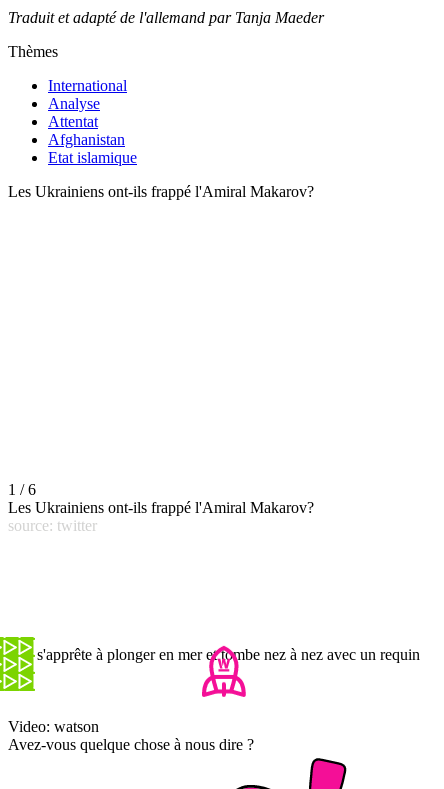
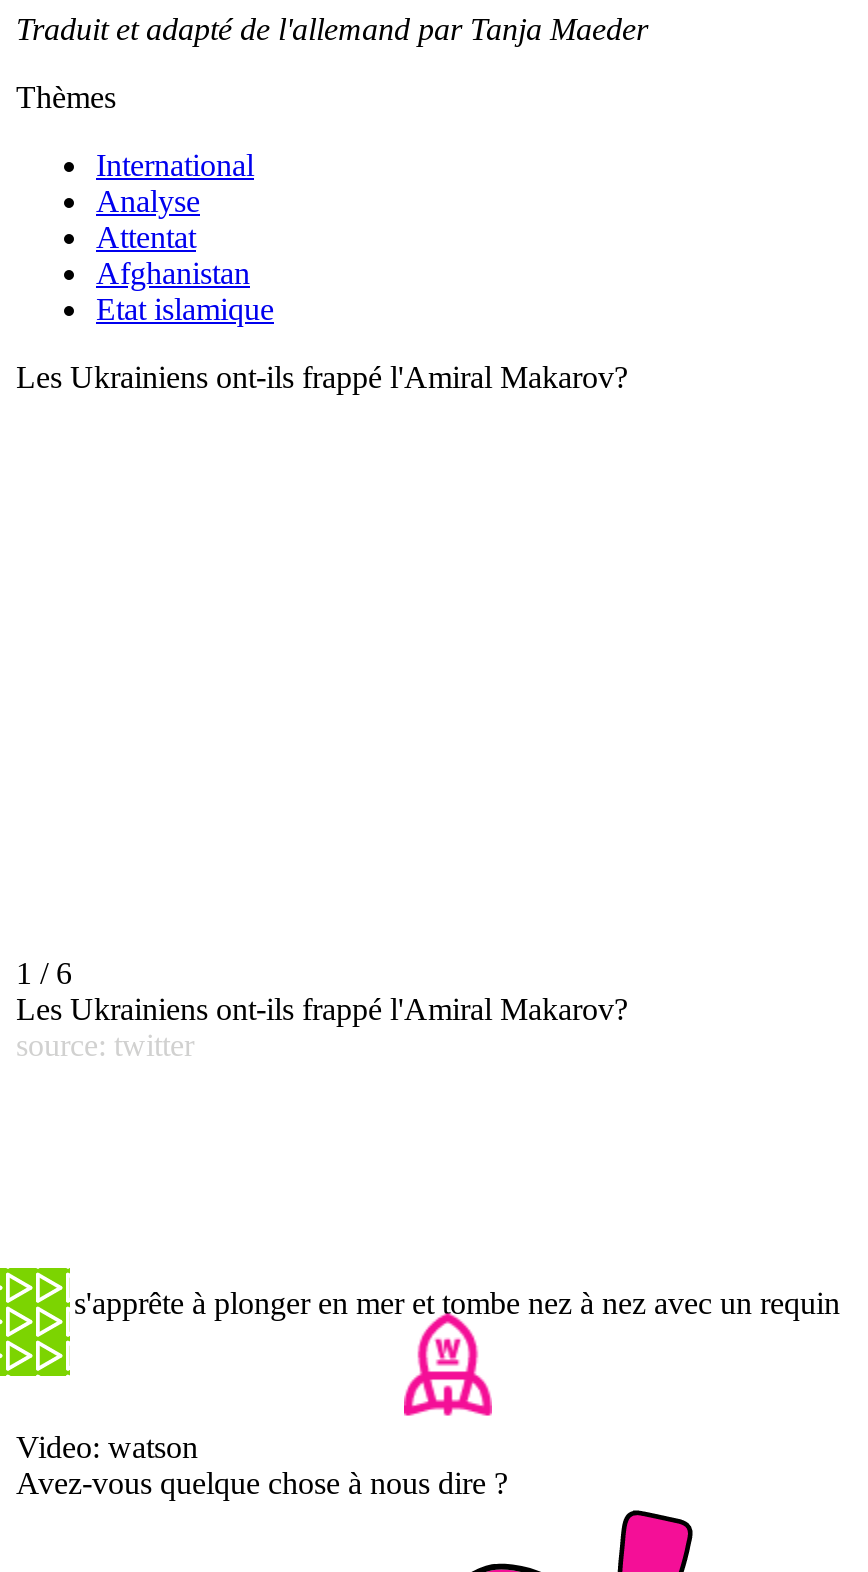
- [image]
+ [image]
